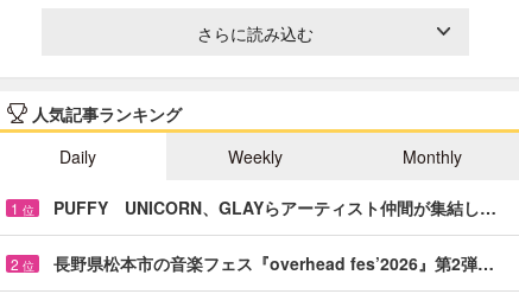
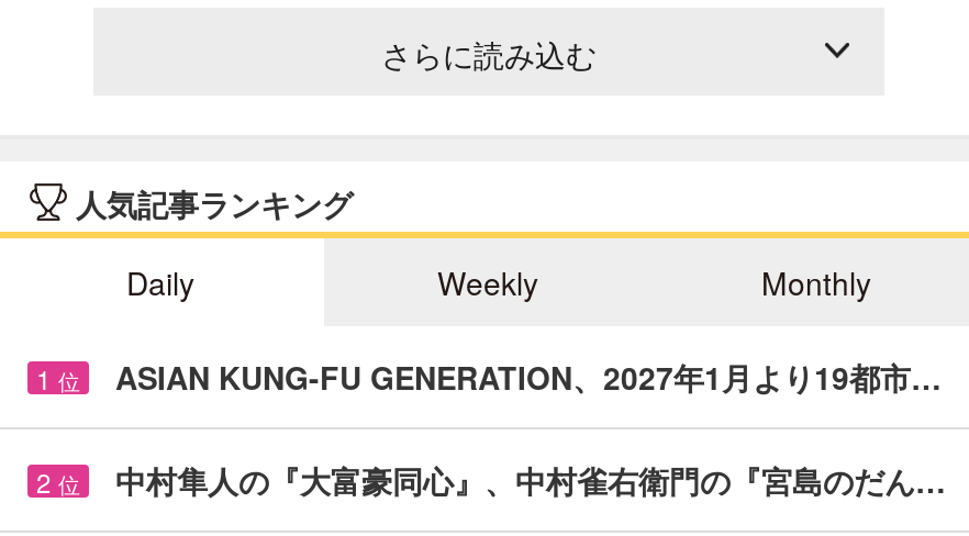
- PUFFY UNICORN、GLAYらアーティスト仲間が集結し…
+ ASIAN KUNG-FU GENERATION、2027年1月より19都市…

- 長野県松本市の音楽フェス『overhead fes’2026』第2弾…
+ 中村隼人の『大富豪同心』、中村雀右衛門の『宮島のだん…
